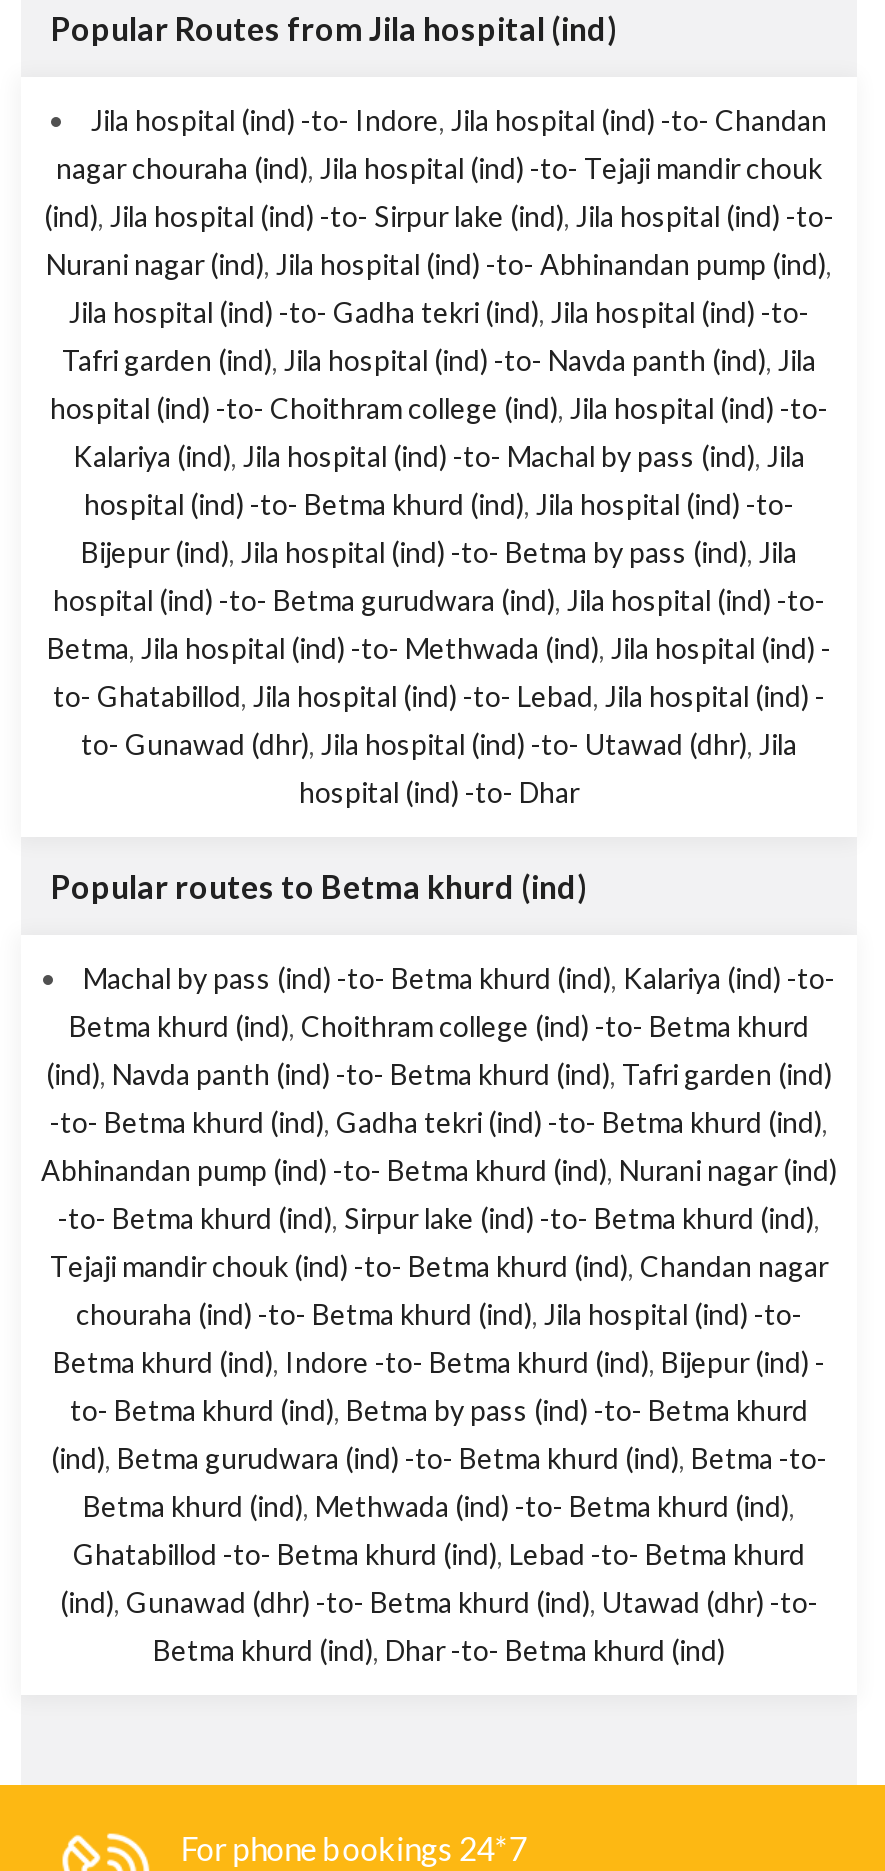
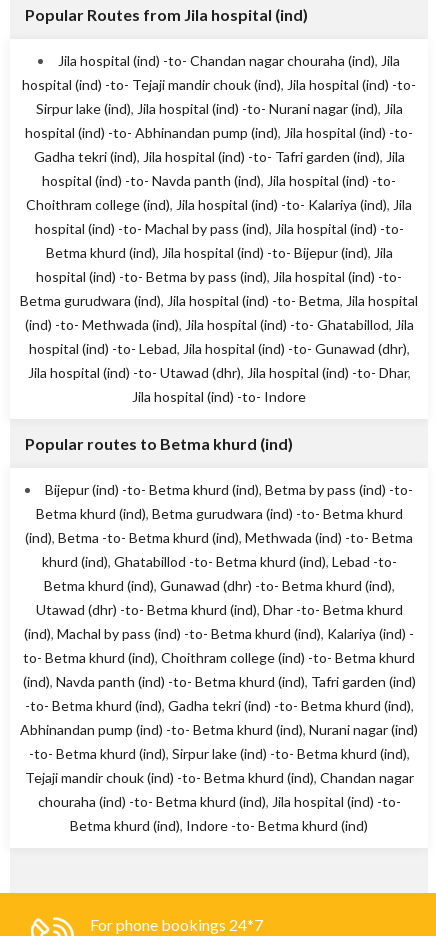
- Jila hospital (ind) -to- Indore, Jila hospital (ind) -to- Chandan
- nagar chouraha (ind), Jila hospital (ind) -to- Tejaji mandir chouk
- (ind), Jila hospital (ind) -to- Sirpur lake (ind), Jila hospital (ind) -to-
- Nurani nagar (ind), Jila hospital (ind) -to- Abhinandan pump (ind),
- Jila hospital (ind) -to- Gadha tekri (ind), Jila hospital (ind) -to-
- Tafri garden (ind), Jila hospital (ind) -to- Navda panth (ind), Jila
- hospital (ind) -to- Choithram college (ind), Jila hospital (ind) -to-
- Kalariya (ind), Jila hospital (ind) -to- Machal by pass (ind), Jila
- hospital (ind) -to- Betma khurd (ind), Jila hospital (ind) -to-
- Bijepur (ind), Jila hospital (ind) -to- Betma by pass (ind), Jila
- hospital (ind) -to- Betma gurudwara (ind), Jila hospital (ind) -to-
- Betma, Jila hospital (ind) -to- Methwada (ind), Jila hospital (ind) -
- to- Ghatabillod, Jila hospital (ind) -to- Lebad, Jila hospital (ind) -
- to- Gunawad (dhr), Jila hospital (ind) -to- Utawad (dhr), Jila
- hospital (ind) -to- Dhar
+ Jila hospital (ind) -to- Chandan nagar chouraha (ind), Jila
+ hospital (ind) -to- Tejaji mandir chouk (ind), Jila hospital (ind) -to-
+ Sirpur lake (ind), Jila hospital (ind) -to- Nurani nagar (ind), Jila
+ hospital (ind) -to- Abhinandan pump (ind), Jila hospital (ind) -to-
+ Gadha tekri (ind), Jila hospital (ind) -to- Tafri garden (ind), Jila
+ hospital (ind) -to- Navda panth (ind), Jila hospital (ind) -to-
+ Choithram college (ind), Jila hospital (ind) -to- Kalariya (ind), Jila
+ hospital (ind) -to- Machal by pass (ind), Jila hospital (ind) -to-
+ Betma khurd (ind), Jila hospital (ind) -to- Bijepur (ind), Jila
+ hospital (ind) -to- Betma by pass (ind), Jila hospital (ind) -to-
+ Betma gurudwara (ind), Jila hospital (ind) -to- Betma, Jila hospital
+ (ind) -to- Methwada (ind), Jila hospital (ind) -to- Ghatabillod, Jila
+ hospital (ind) -to- Lebad, Jila hospital (ind) -to- Gunawad (dhr),
+ Jila hospital (ind) -to- Utawad (dhr), Jila hospital (ind) -to- Dhar,
+ Jila hospital (ind) -to- Indore

- Machal by pass (ind) -to- Betma khurd (ind), Kalariya (ind) -to-
- Betma khurd (ind), Choithram college (ind) -to- Betma khurd
+ Bijepur (ind) -to- Betma khurd (ind), Betma by pass (ind) -to-
+ Betma khurd (ind), Betma gurudwara (ind) -to- Betma khurd
+ (ind), Betma -to- Betma khurd (ind), Methwada (ind) -to- Betma
+ khurd (ind), Ghatabillod -to- Betma khurd (ind), Lebad -to-
+ Betma khurd (ind), Gunawad (dhr) -to- Betma khurd (ind),
+ Utawad (dhr) -to- Betma khurd (ind), Dhar -to- Betma khurd
+ (ind), Machal by pass (ind) -to- Betma khurd (ind), Kalariya (ind) -
+ to- Betma khurd (ind), Choithram college (ind) -to- Betma khurd

moved down: (ind), Navda panth (ind) -to- Betma khurd (ind), Tafri garden (ind) | -to- Betma khurd (ind), Gadha tekri (ind) -to- Betma khurd (ind), | Abhinandan pump (ind) -to- Betma khurd (ind), Nurani nagar (ind) | -to- Betma khurd (ind), Sirpur lake (ind) -to- Betma khurd (ind), | Tejaji mandir chouk (ind) -to- Betma khurd (ind), Chandan nagar | chouraha (ind) -to- Betma khurd (ind), Jila hospital (ind) -to-

- Betma khurd (ind), Indore -to- Betma khurd (ind), Bijepur (ind) -
- to- Betma khurd (ind), Betma by pass (ind) -to- Betma khurd
- (ind), Betma gurudwara (ind) -to- Betma khurd (ind), Betma -to-
- Betma khurd (ind), Methwada (ind) -to- Betma khurd (ind),
- Ghatabillod -to- Betma khurd (ind), Lebad -to- Betma khurd
- (ind), Gunawad (dhr) -to- Betma khurd (ind), Utawad (dhr) -to-
- Betma khurd (ind), Dhar -to- Betma khurd (ind)
+ Betma khurd (ind), Indore -to- Betma khurd (ind)
